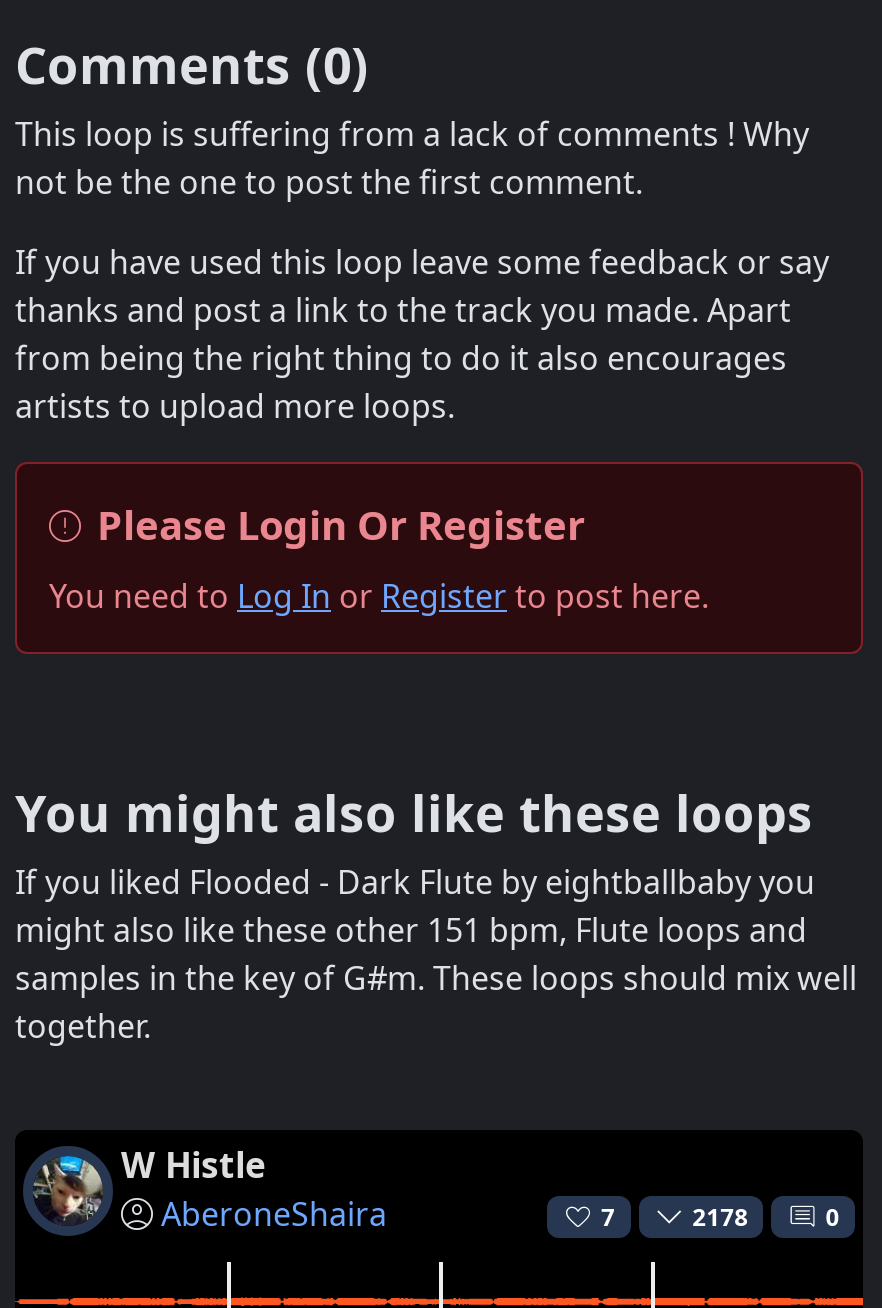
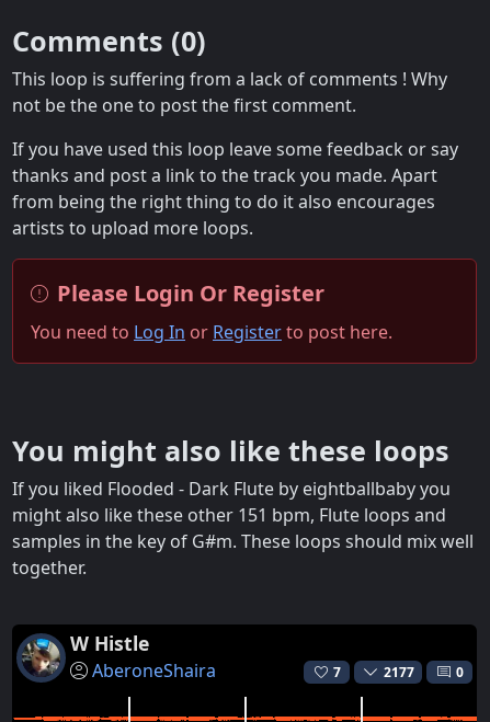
- 2178
+ 2177
